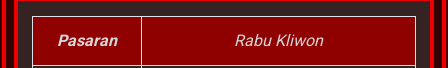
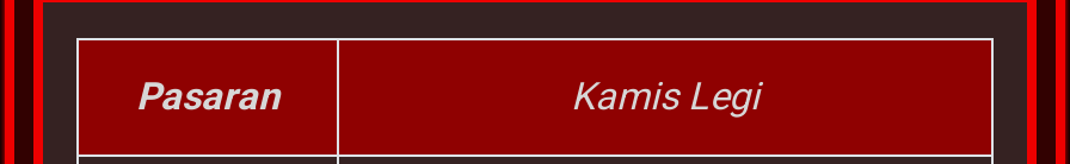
- Rabu Kliwon
+ Kamis Legi
